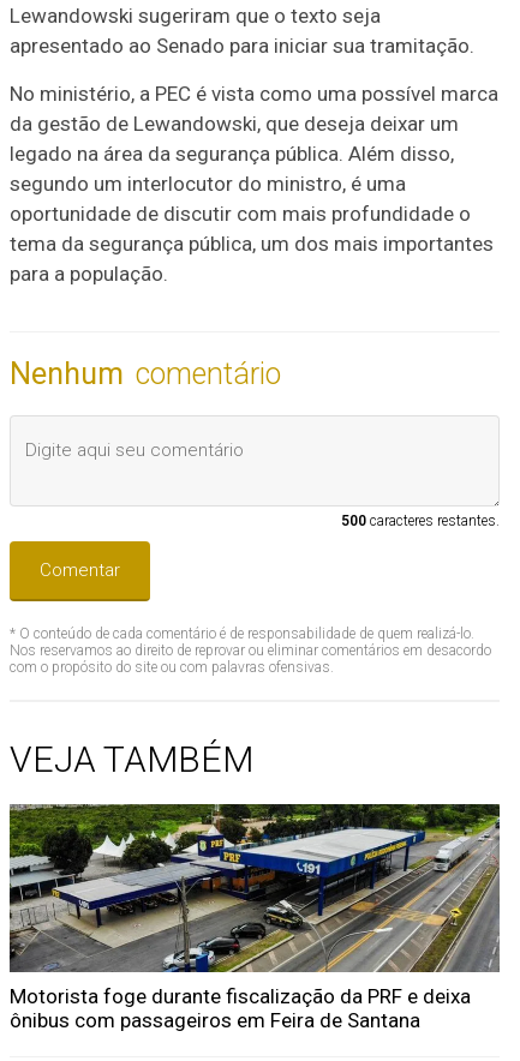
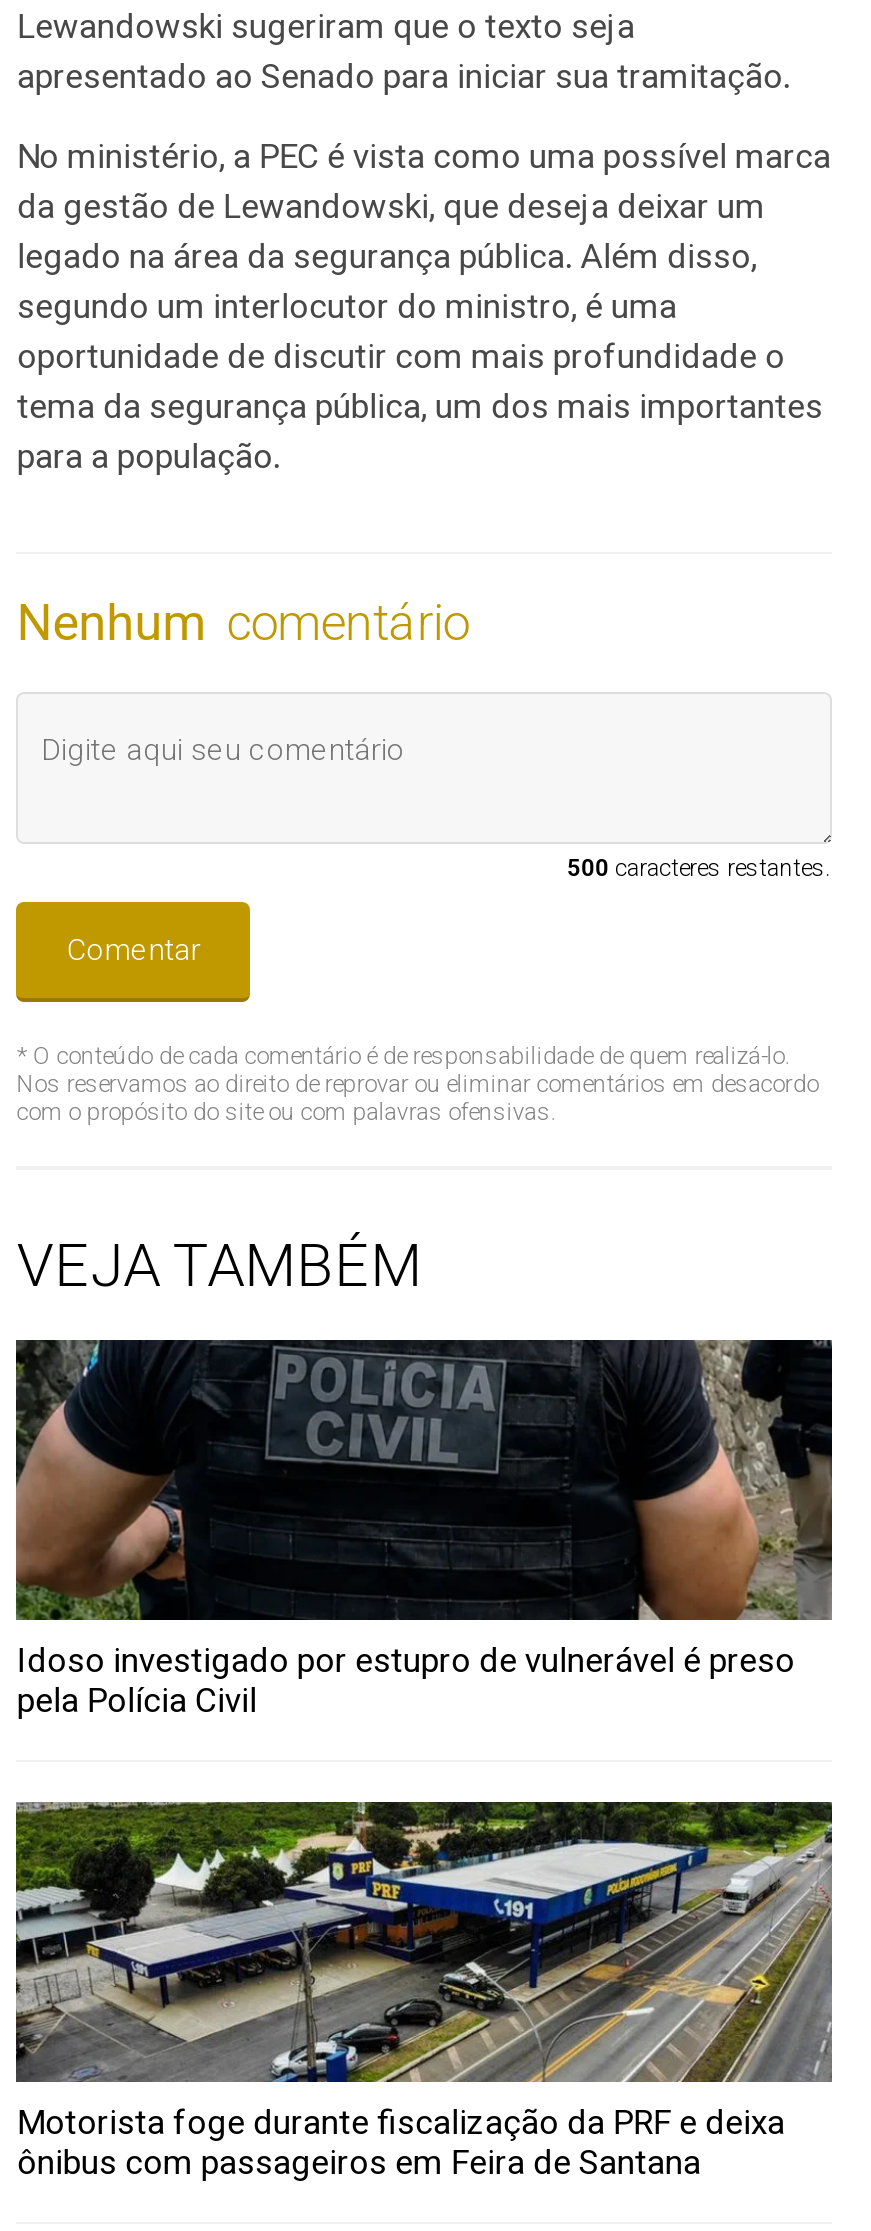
+ [image]
+ Idoso investigado por estupro de vulnerável é preso
+ pela Polícia Civil
